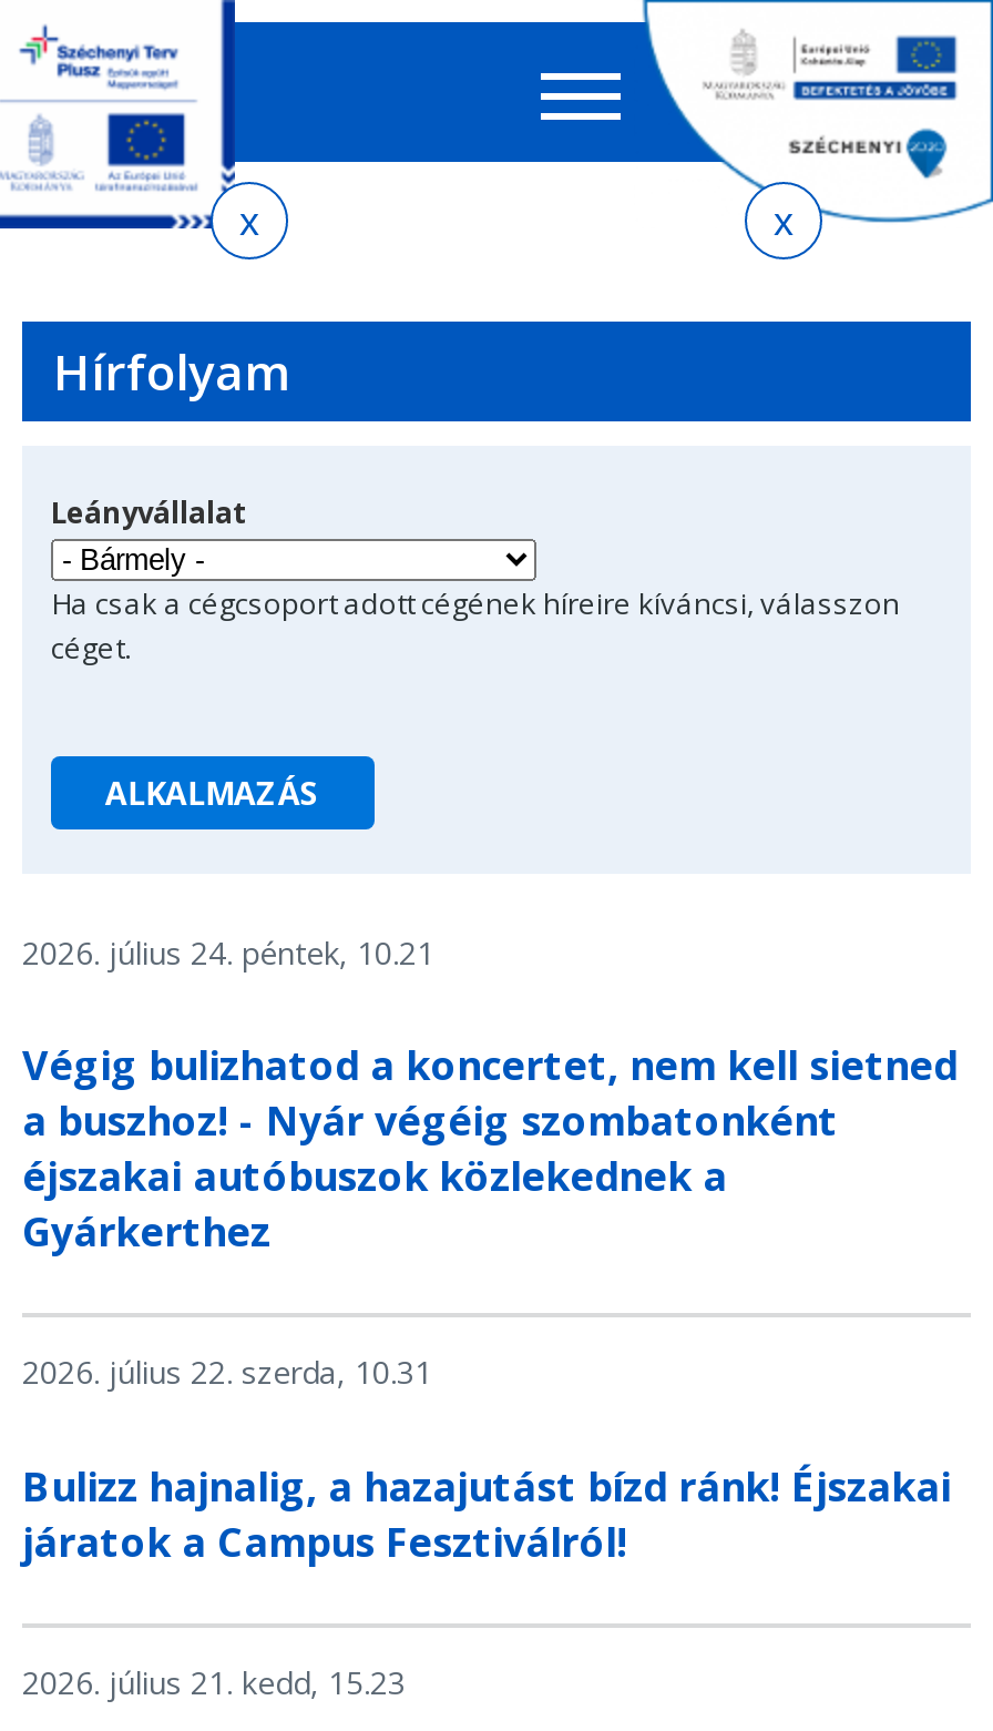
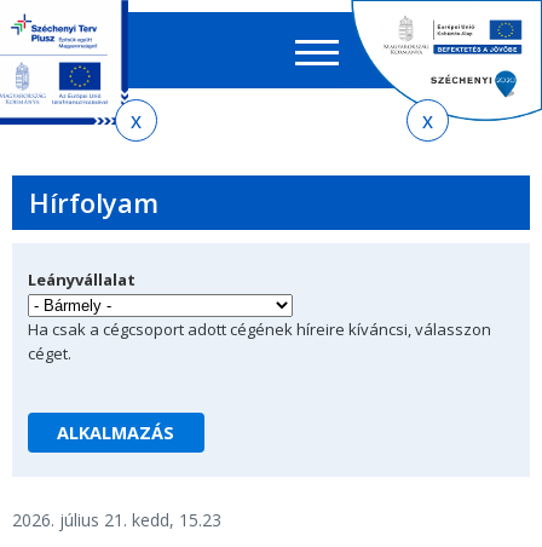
- 2026. július 24. péntek, 10.21
- Végig bulizhatod a koncertet, nem kell sietned
- a buszhoz! - Nyár végéig szombatonként
- éjszakai autóbuszok közlekednek a
- Gyárkerthez
- 2026. július 22. szerda, 10.31
- Bulizz hajnalig, a hazajutást bízd ránk! Éjszakai
- járatok a Campus Fesztiválról!
